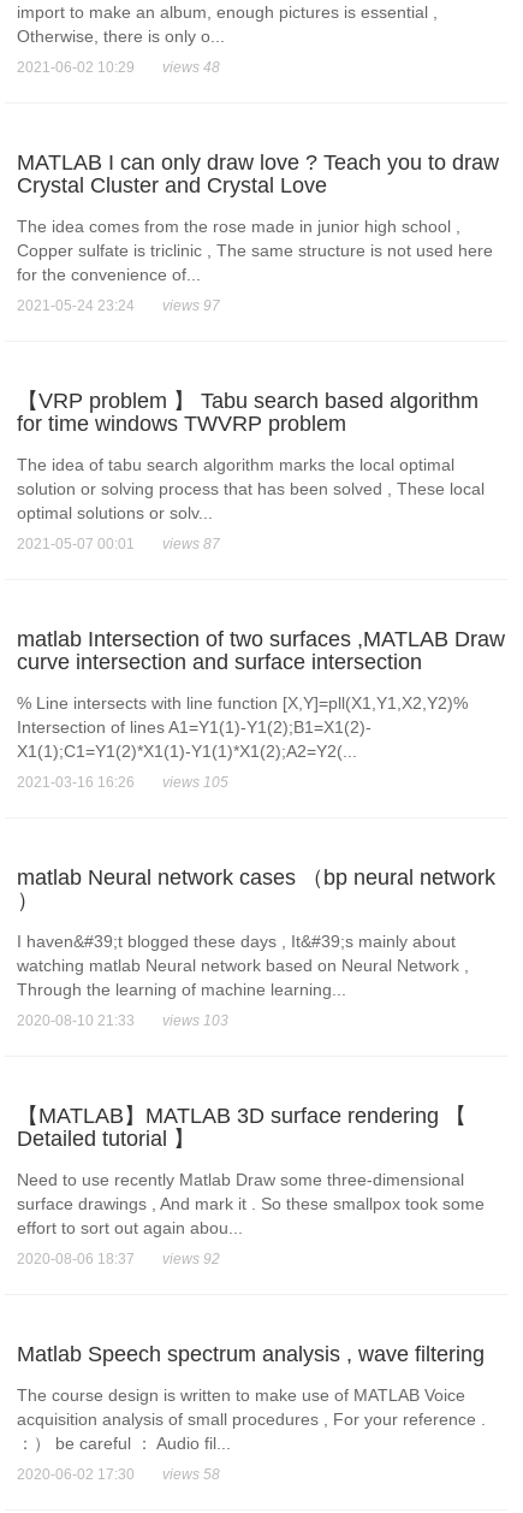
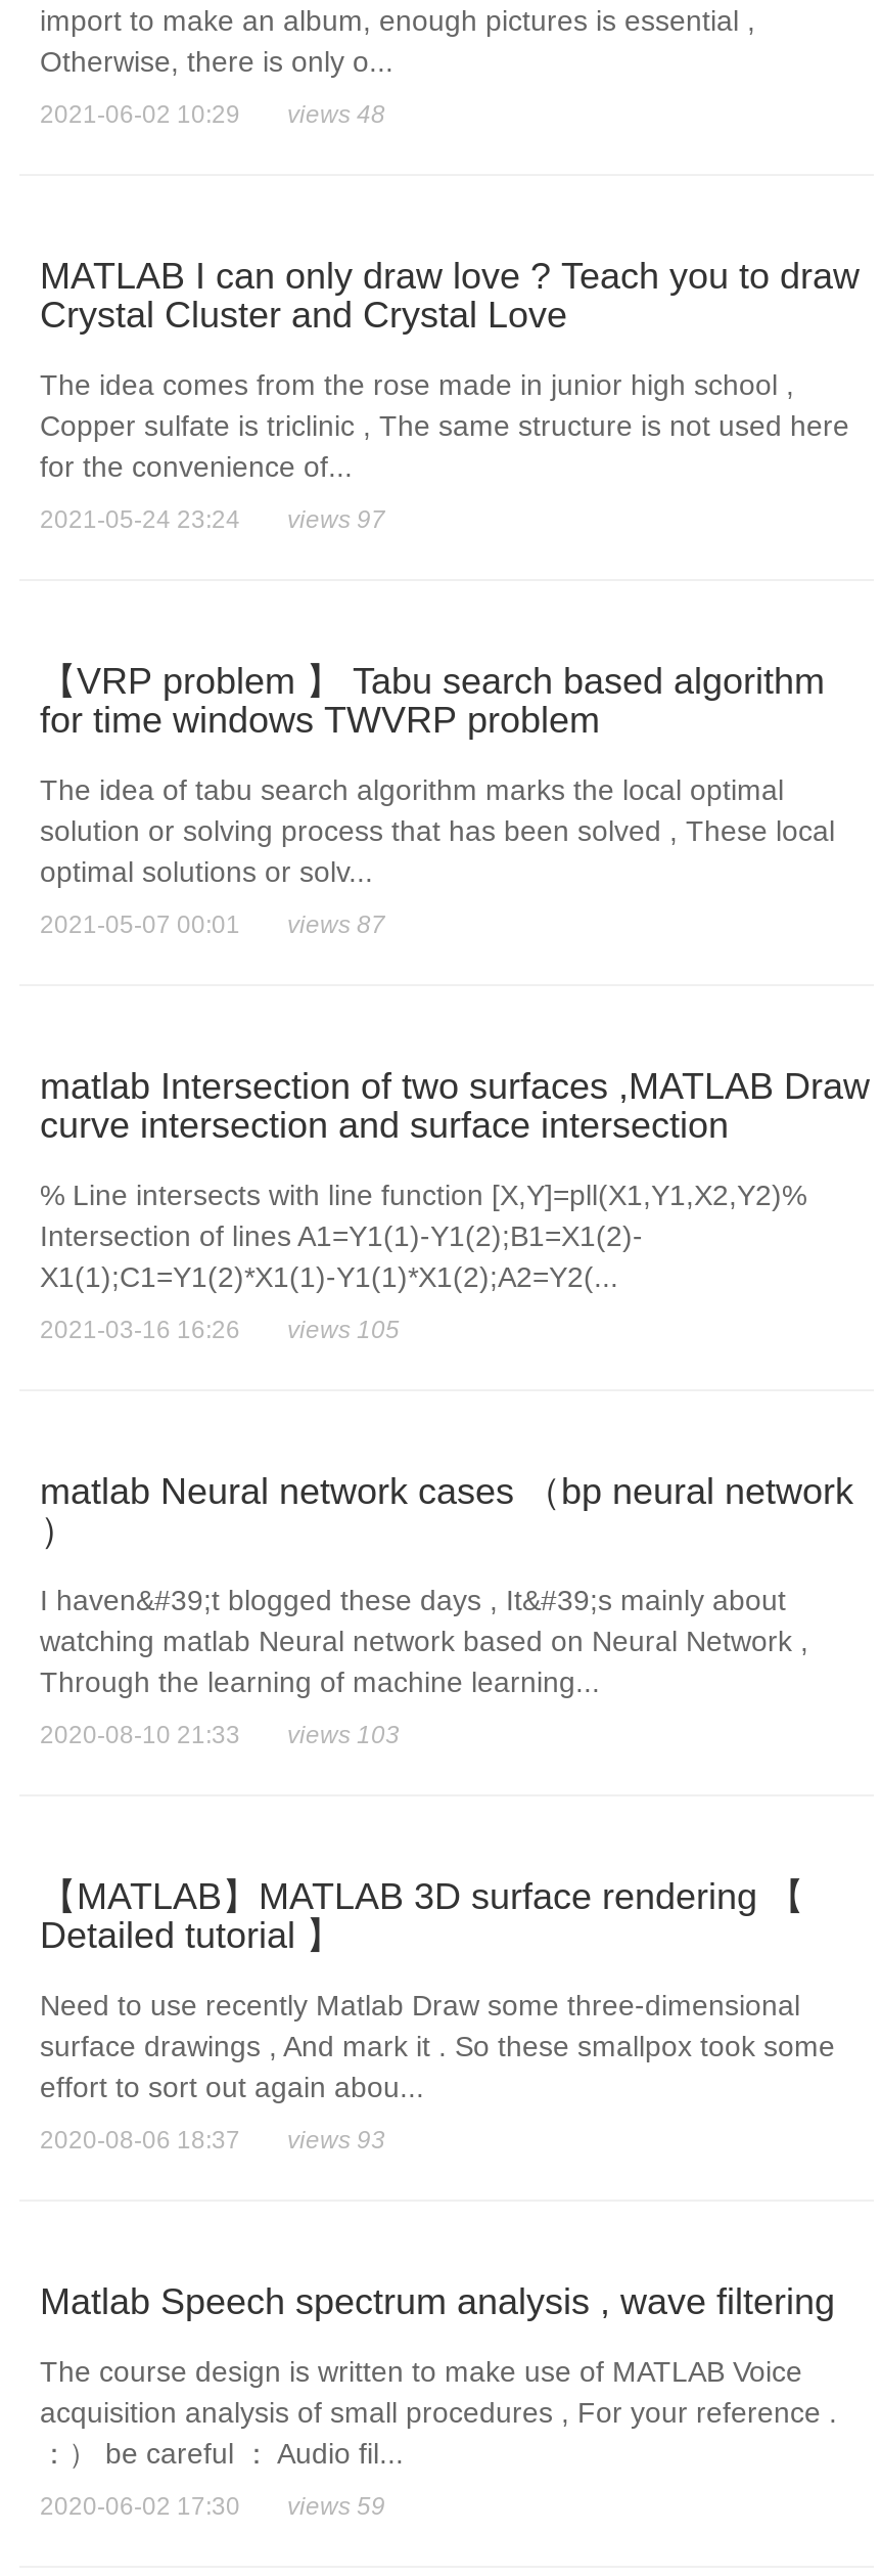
- 2020-08-06 18:37 views 92
+ 2020-08-06 18:37 views 93

- 2020-06-02 17:30 views 58
+ 2020-06-02 17:30 views 59
